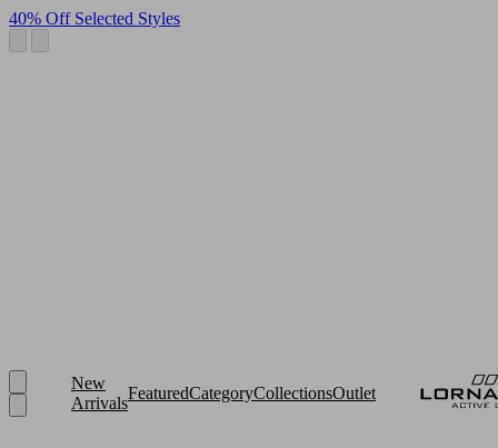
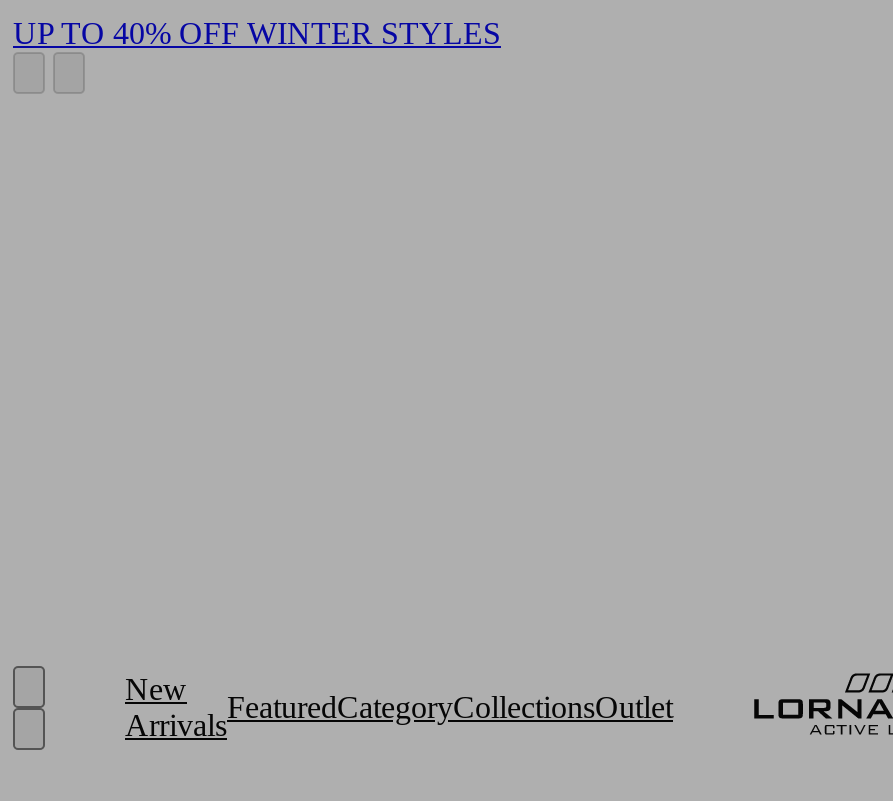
- 40% Off Selected Styles
+ UP TO 40% OFF WINTER STYLES
